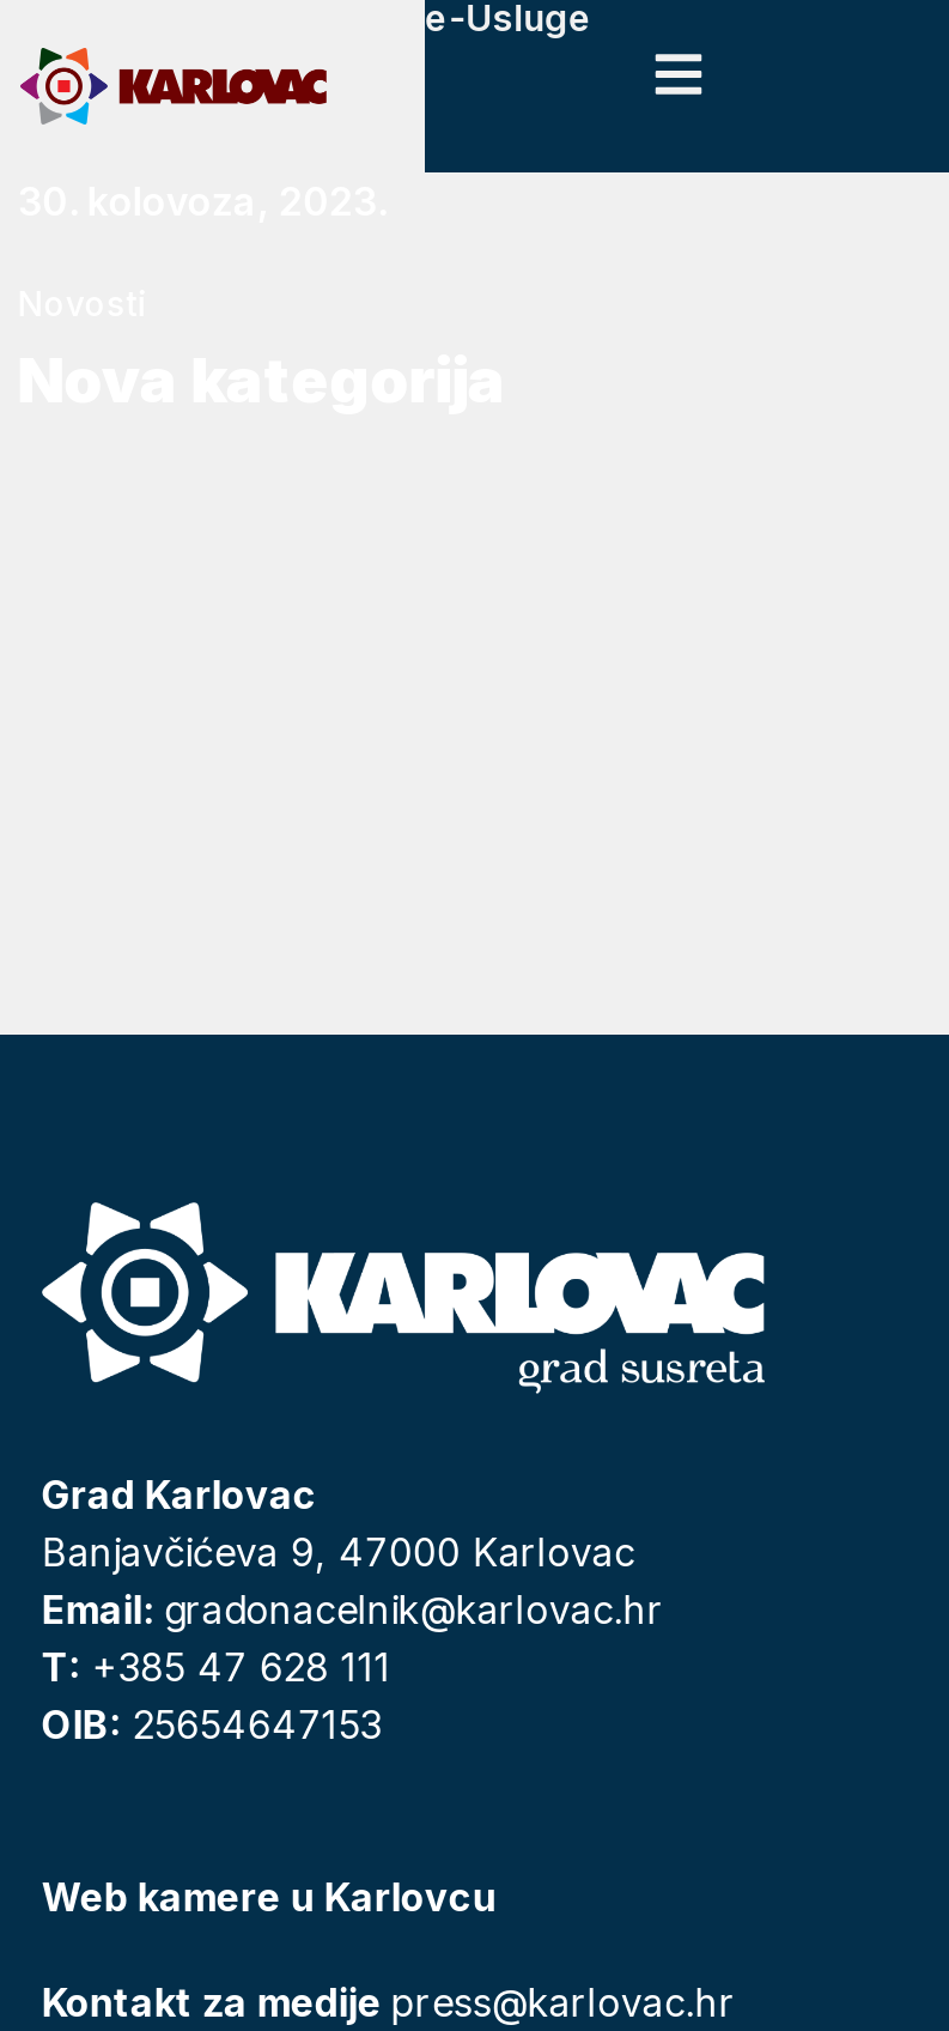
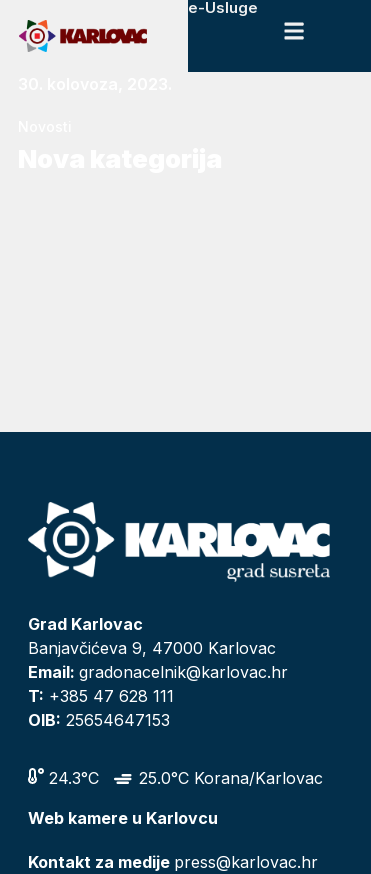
+ 24.3°C
+ 25.0°C Korana/Karlovac
